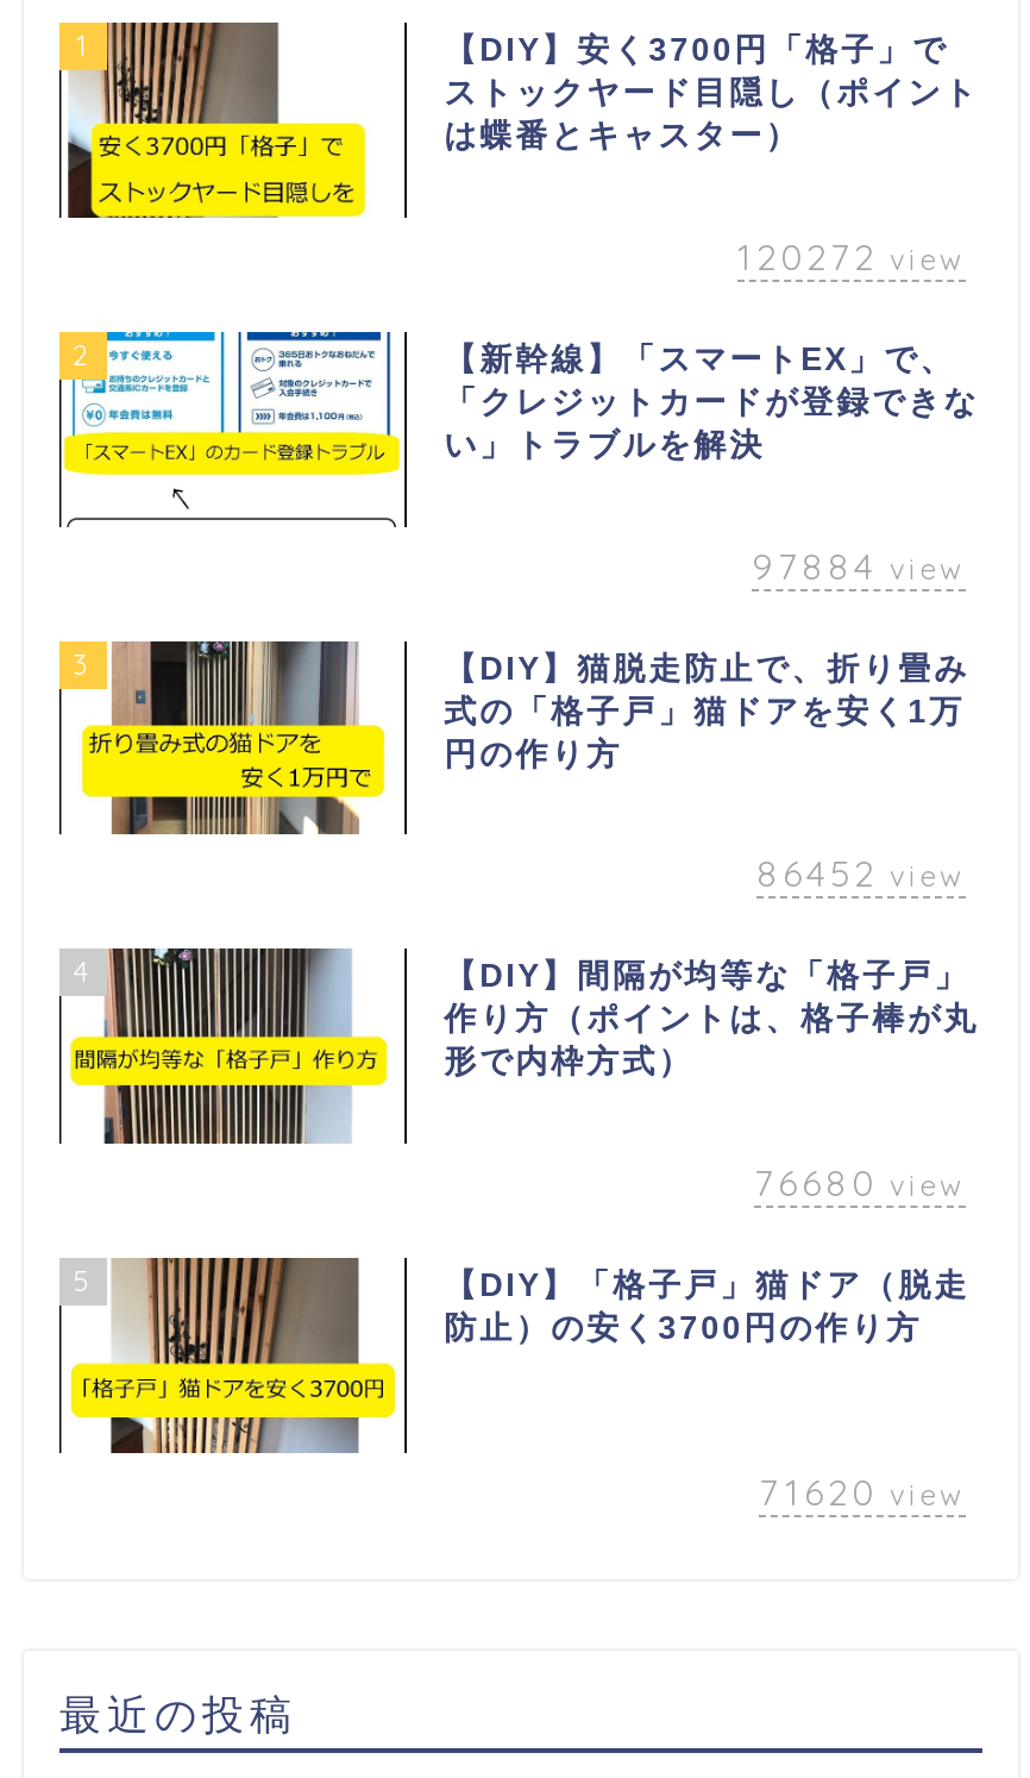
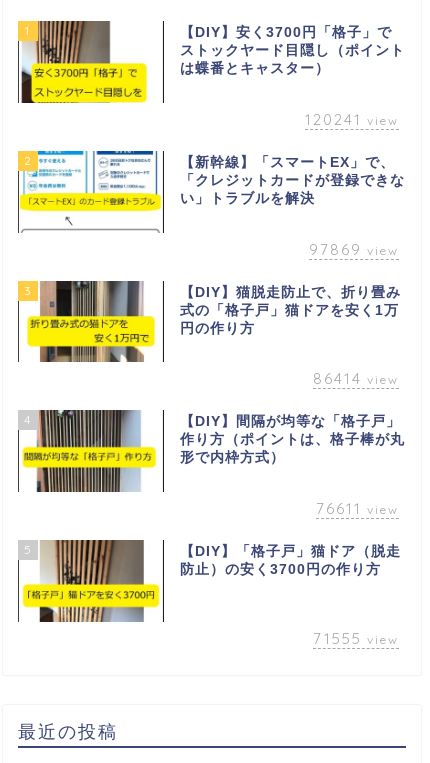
- 120272 view
+ 120241 view

- 97884 view
+ 97869 view

- 86452 view
+ 86414 view

- 76680 view
+ 76611 view

- 71620 view
+ 71555 view
